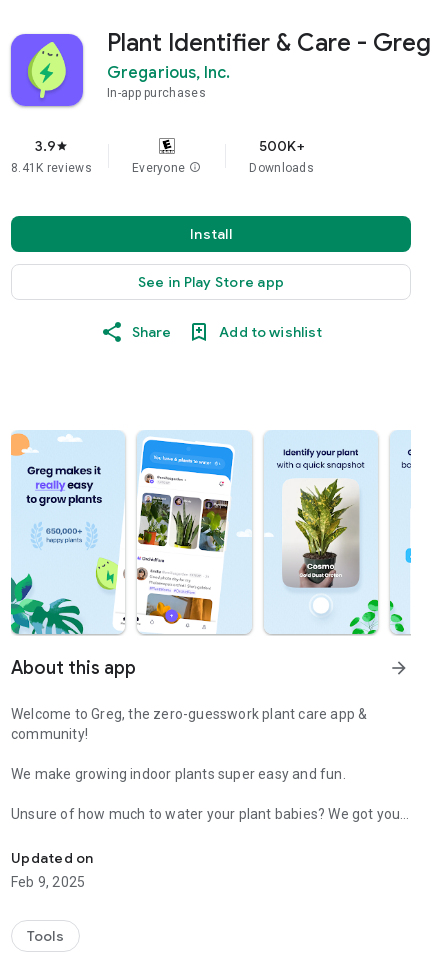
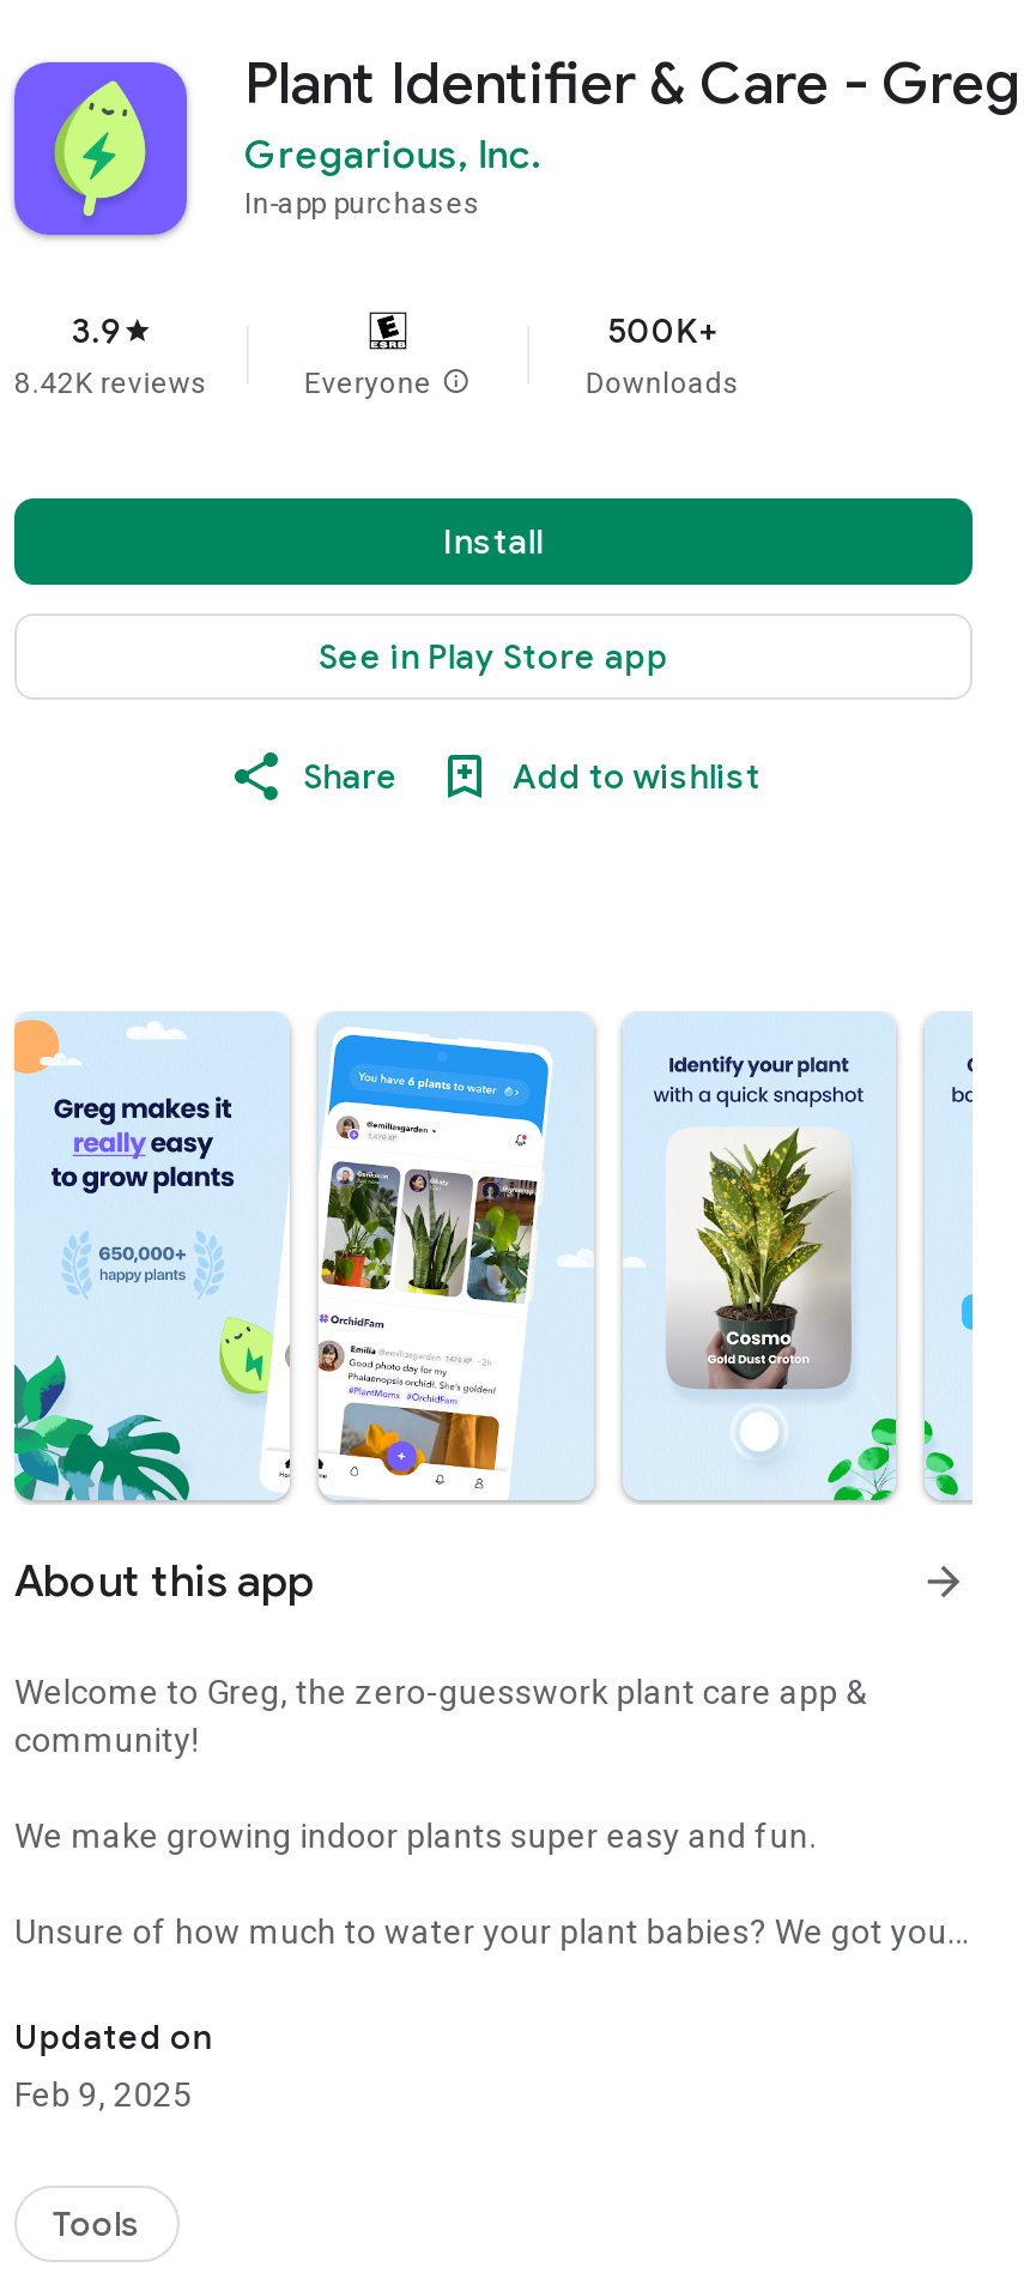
- 8.41K reviews
+ 8.42K reviews
